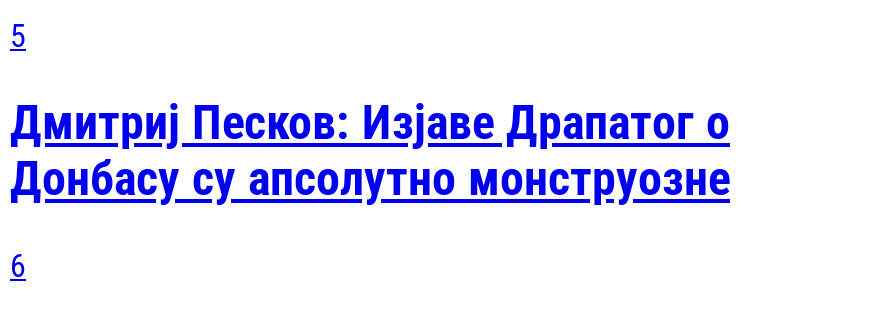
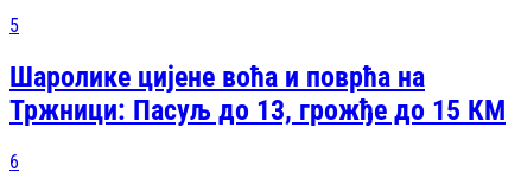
- Дмитриј Песков: Изјаве Драпатог о
- Донбасу су апсолутно монструозне
+ Шаролике цијене воћа и поврћа на
+ Тржници: Пасуљ до 13, грожђе до 15 КМ
